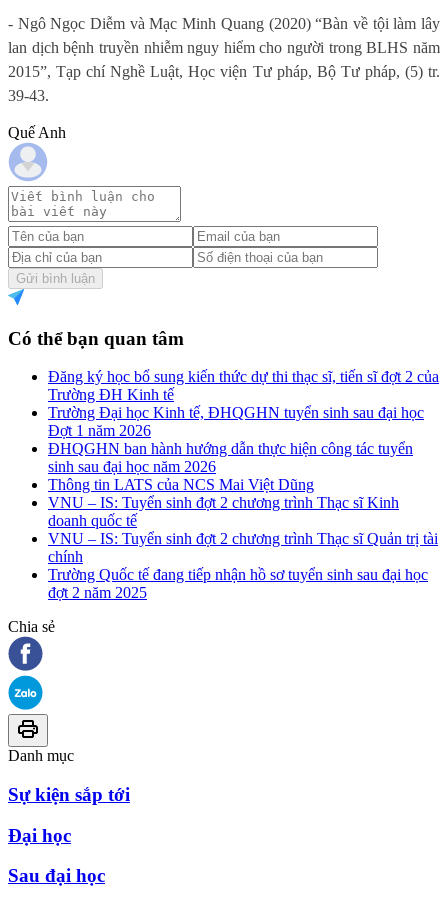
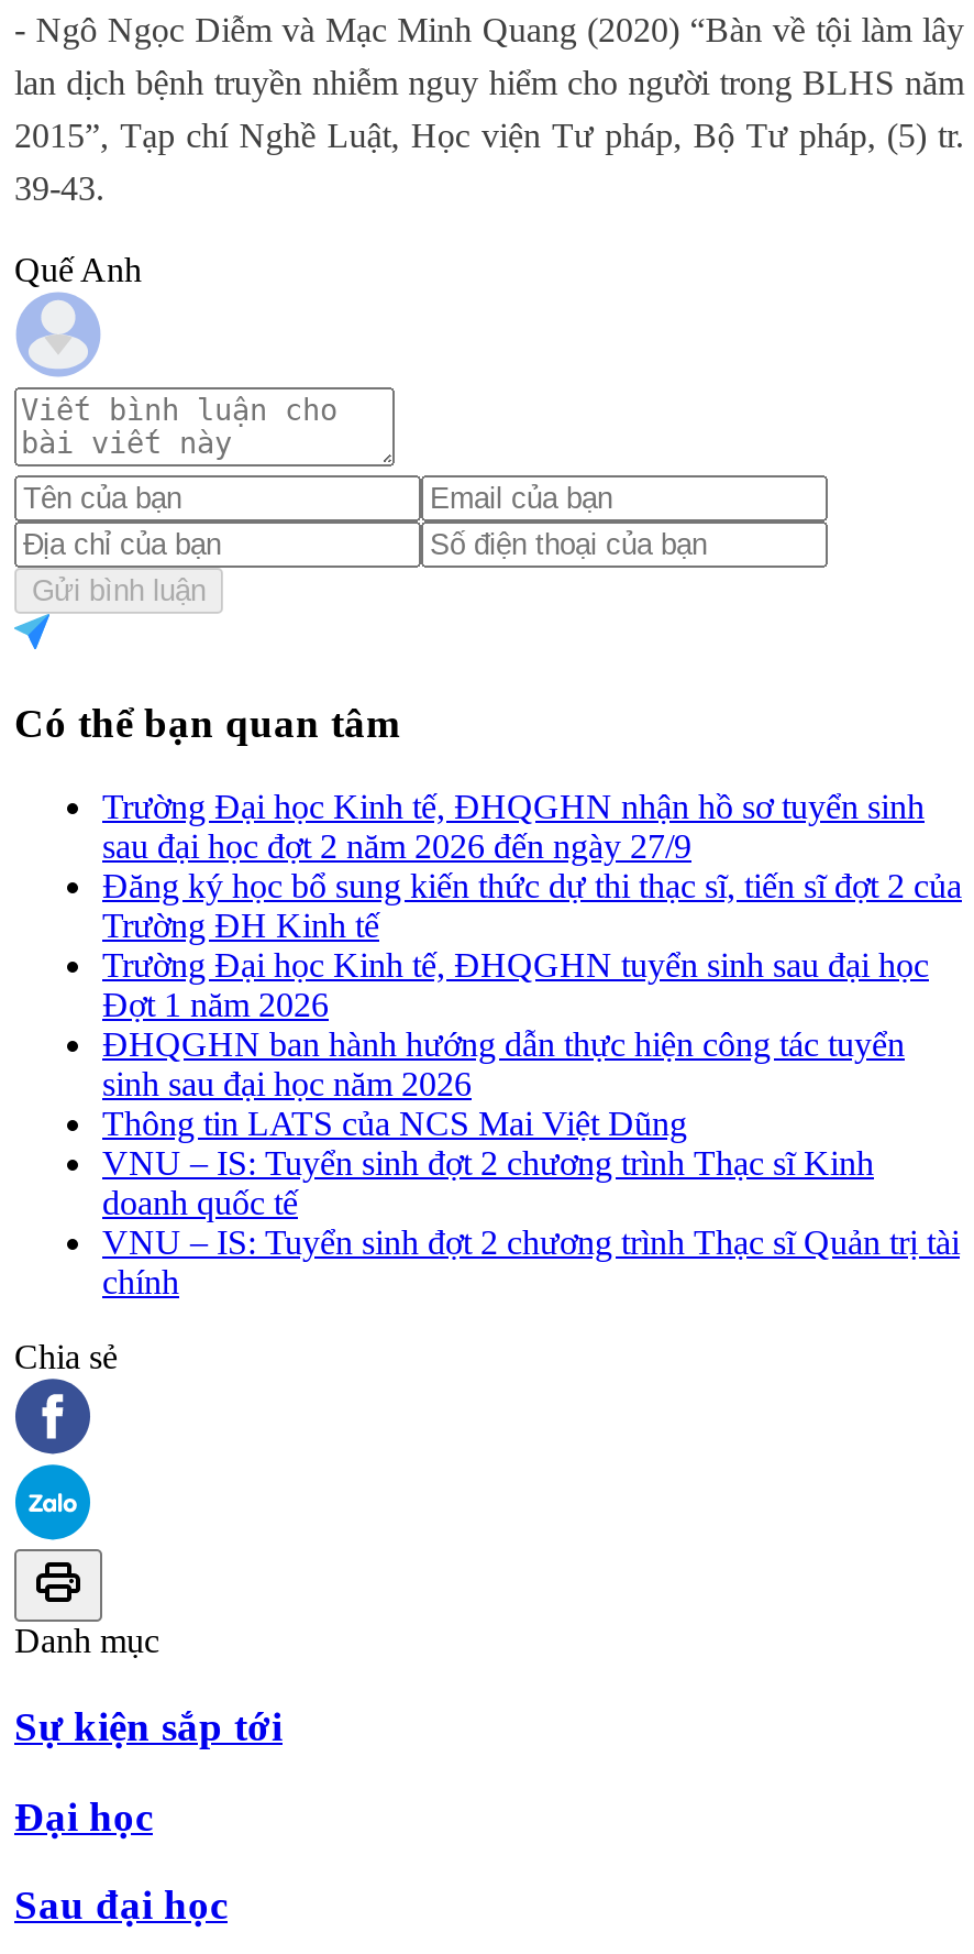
+ Trường Đại học Kinh tế, ĐHQGHN nhận hồ sơ tuyển sinh
+ sau đại học đợt 2 năm 2026 đến ngày 27/9

moved down: Đăng ký học bổ sung kiến thức dự thi thạc sĩ, tiến sĩ đợt 2 của | Trường ĐH Kinh tế | Trường Đại học Kinh tế, ĐHQGHN tuyển sinh sau đại học | ... | VNU – IS: Tuyển sinh đợt 2 chương trình Thạc sĩ Quản trị tài | chính

- Trường Quốc tế đang tiếp nhận hồ sơ tuyển sinh sau đại học
- đợt 2 năm 2025
